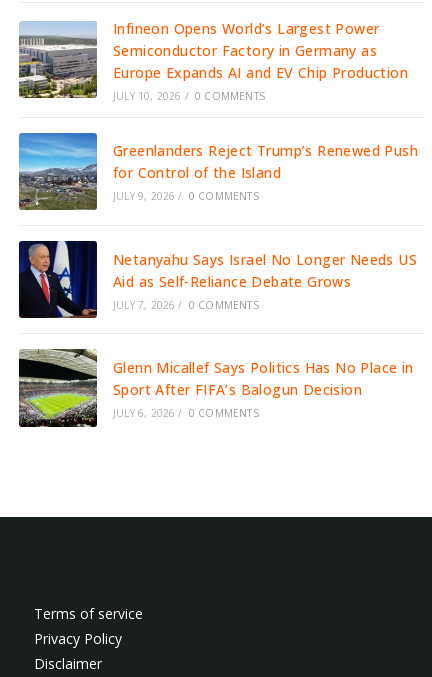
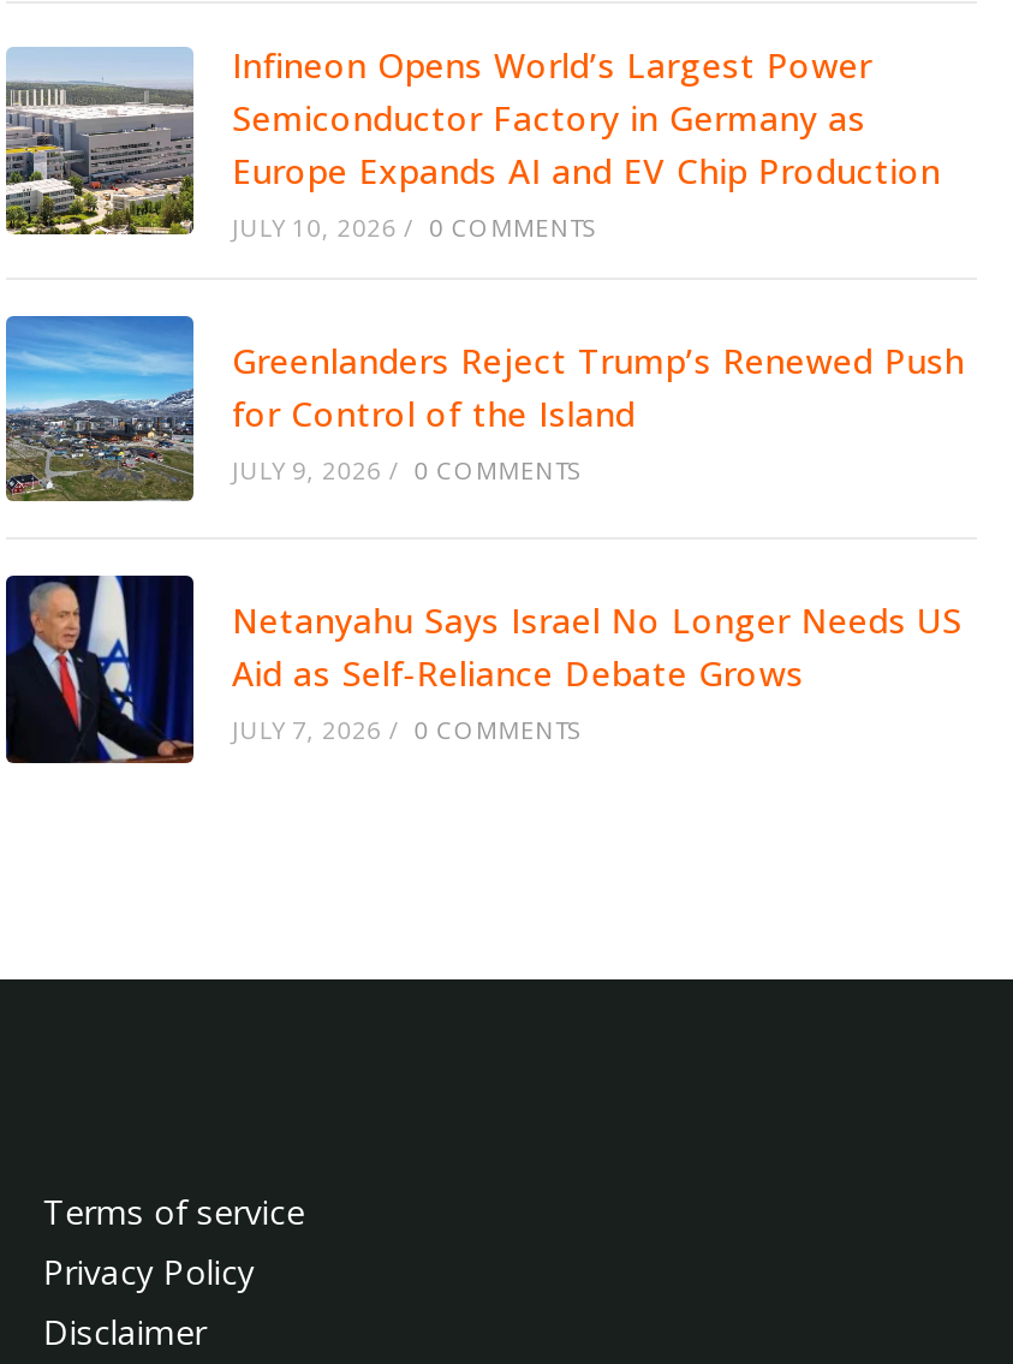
- [image]
- Glenn Micallef Says Politics Has No Place in
- Sport After FIFA’s Balogun Decision
- JULY 6, 2026 / 0 COMMENTS
